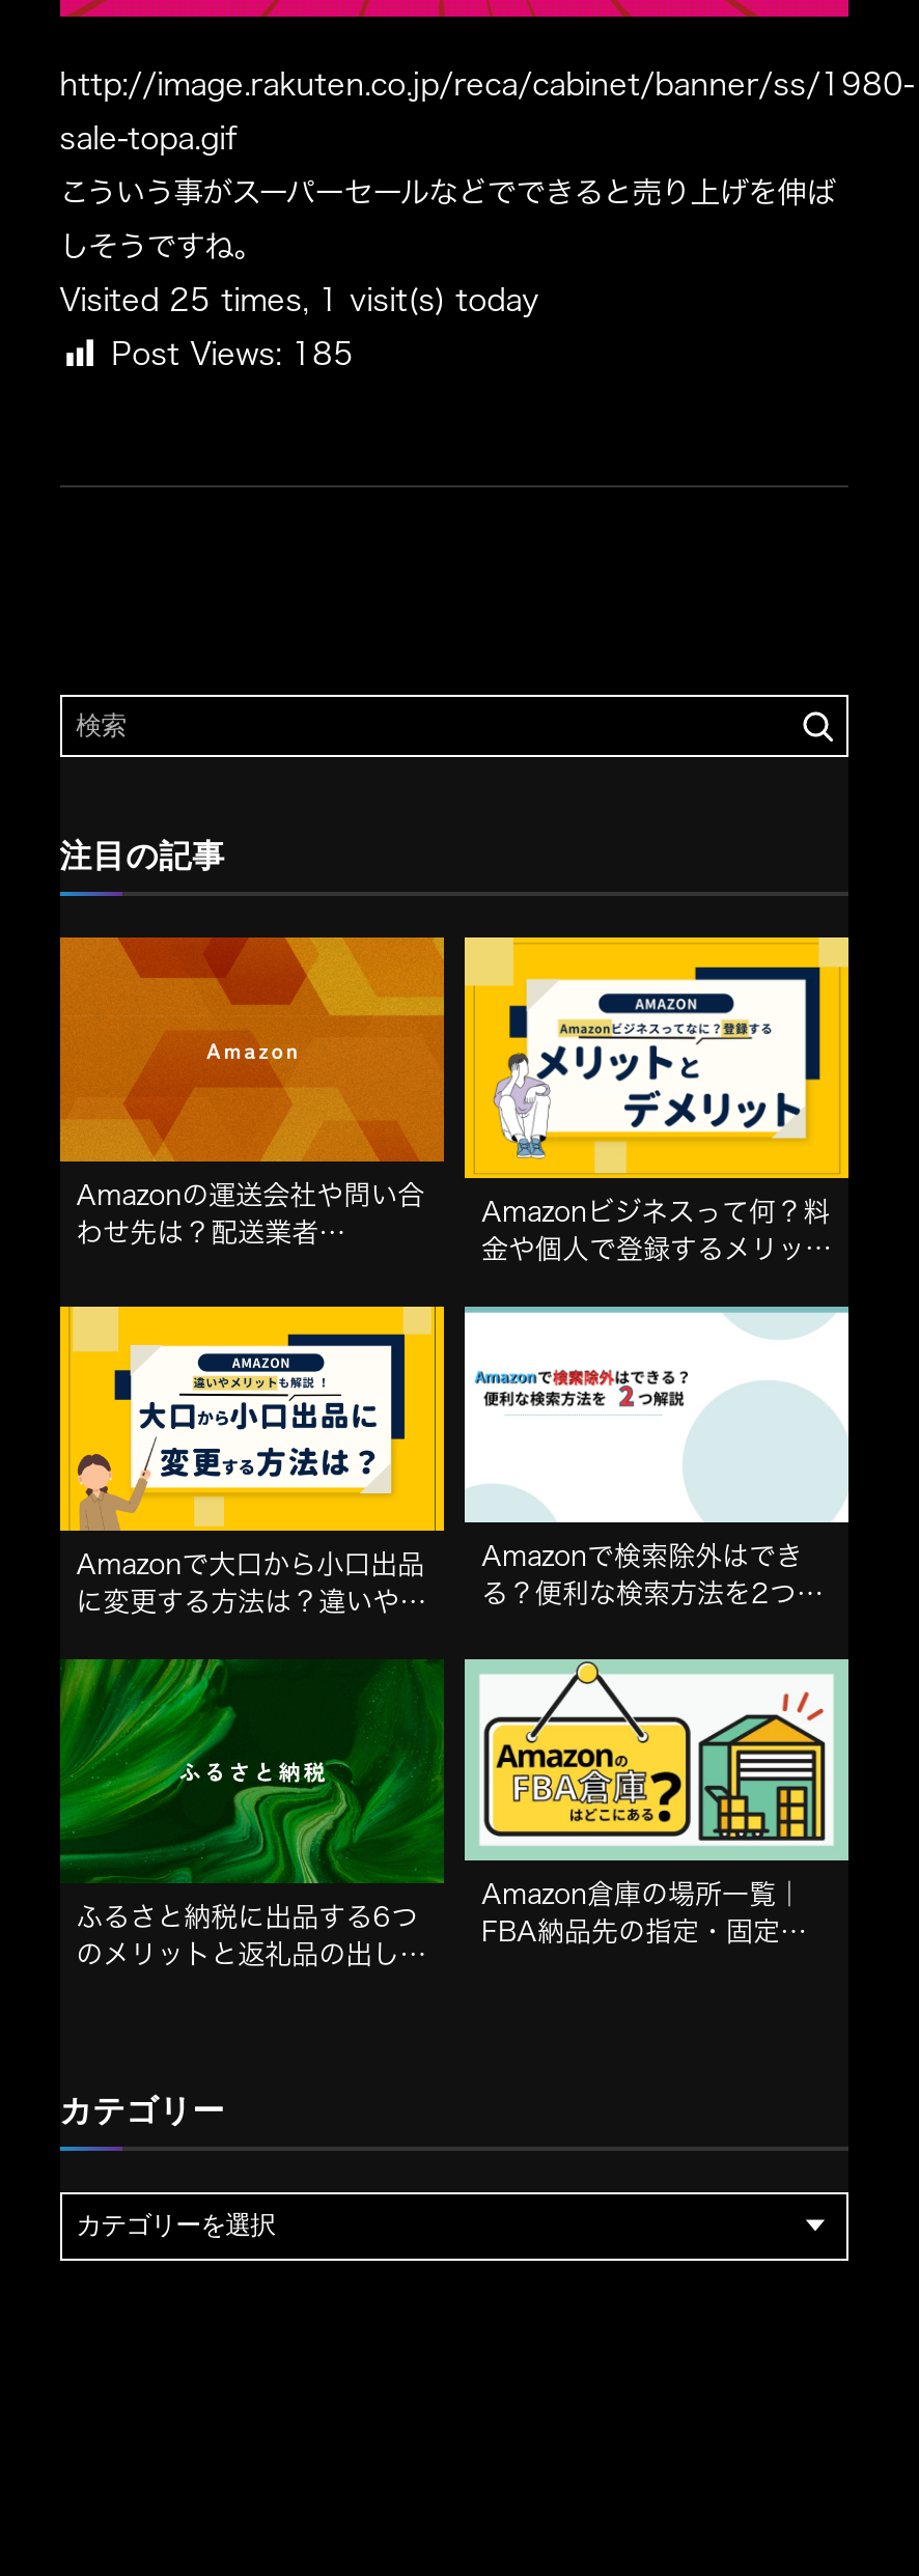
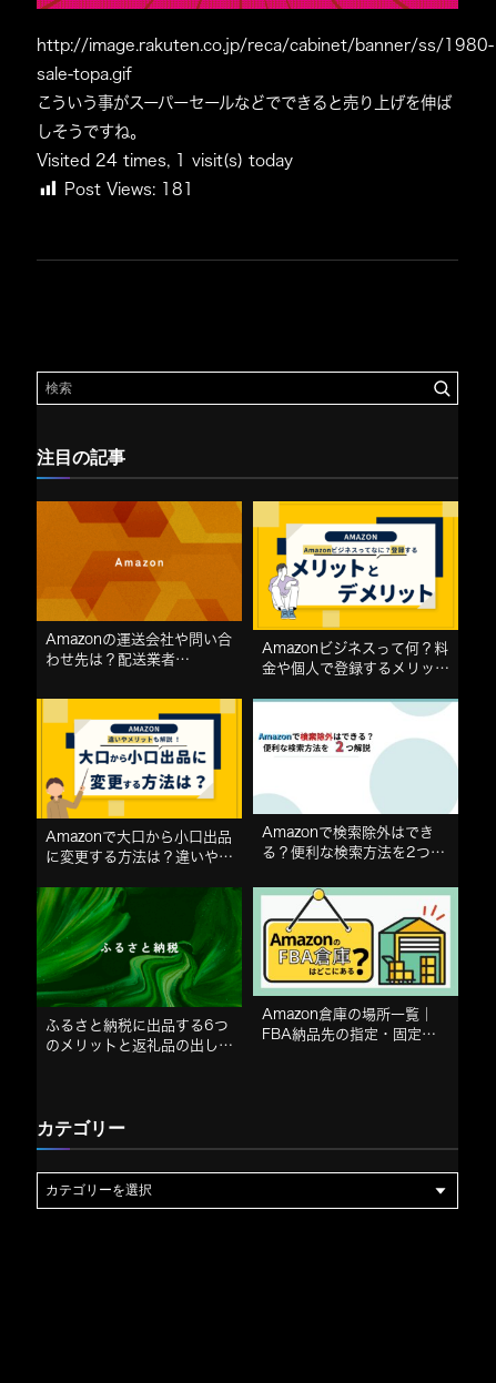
- Visited 25 times, 1 visit(s) today
+ Visited 24 times, 1 visit(s) today

- Post Views: 185
+ Post Views: 181
